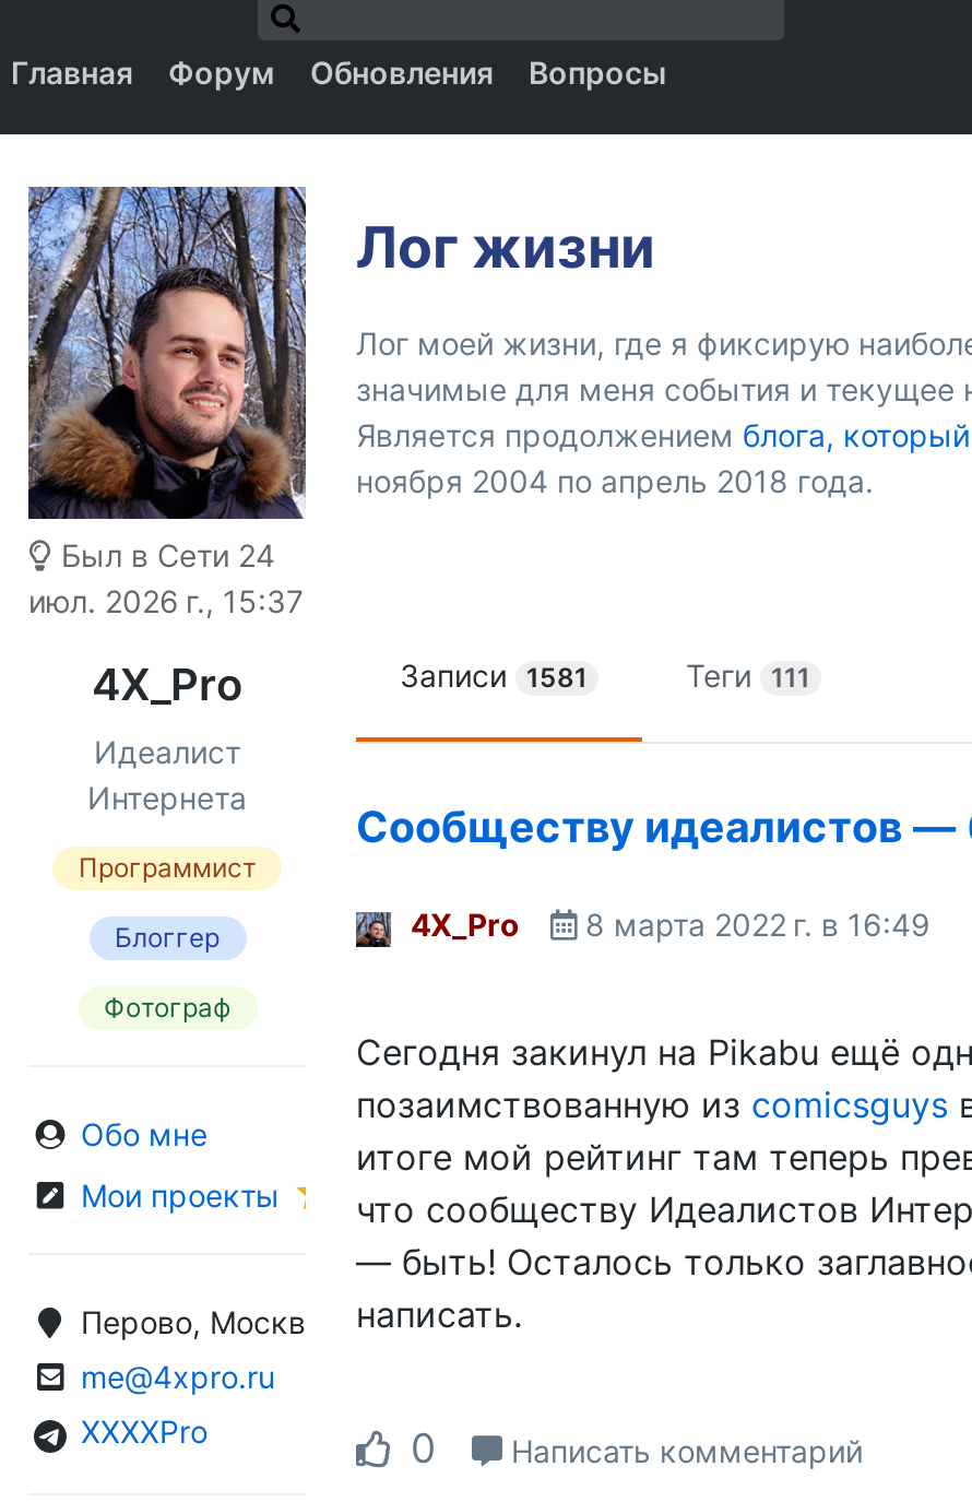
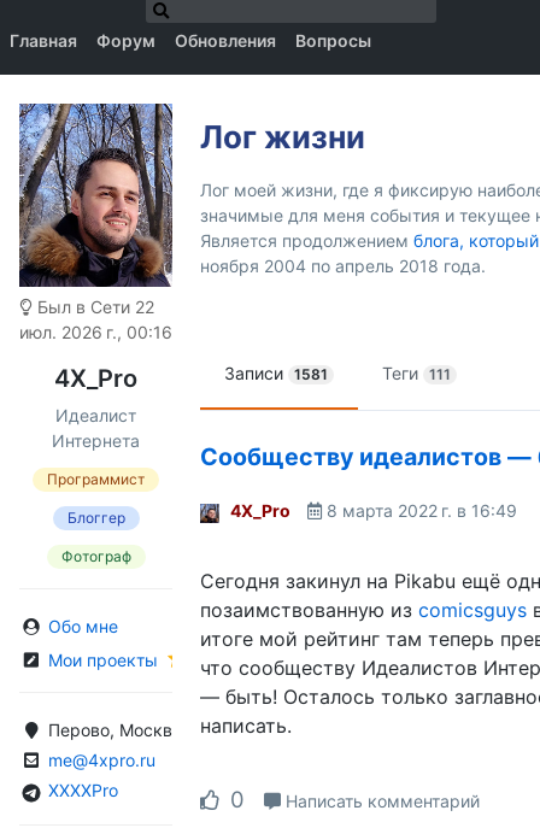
- Был в Сети 24
+ Был в Сети 22

- июл. 2026 г., 15:37
+ июл. 2026 г., 00:16
